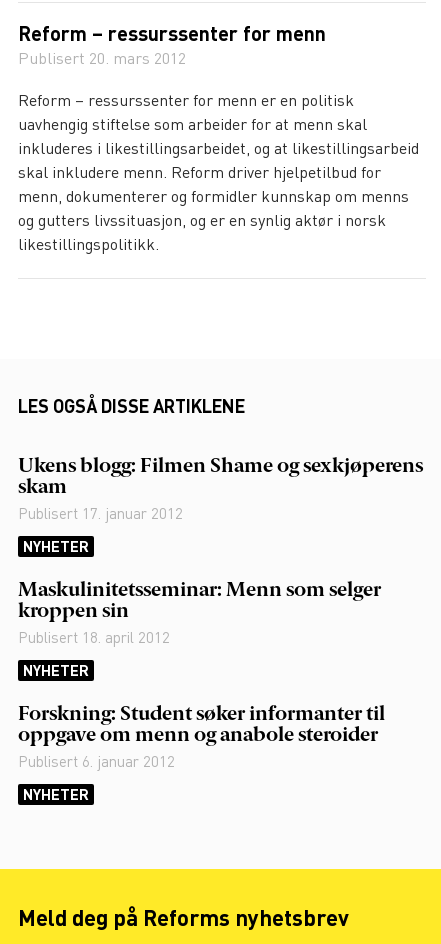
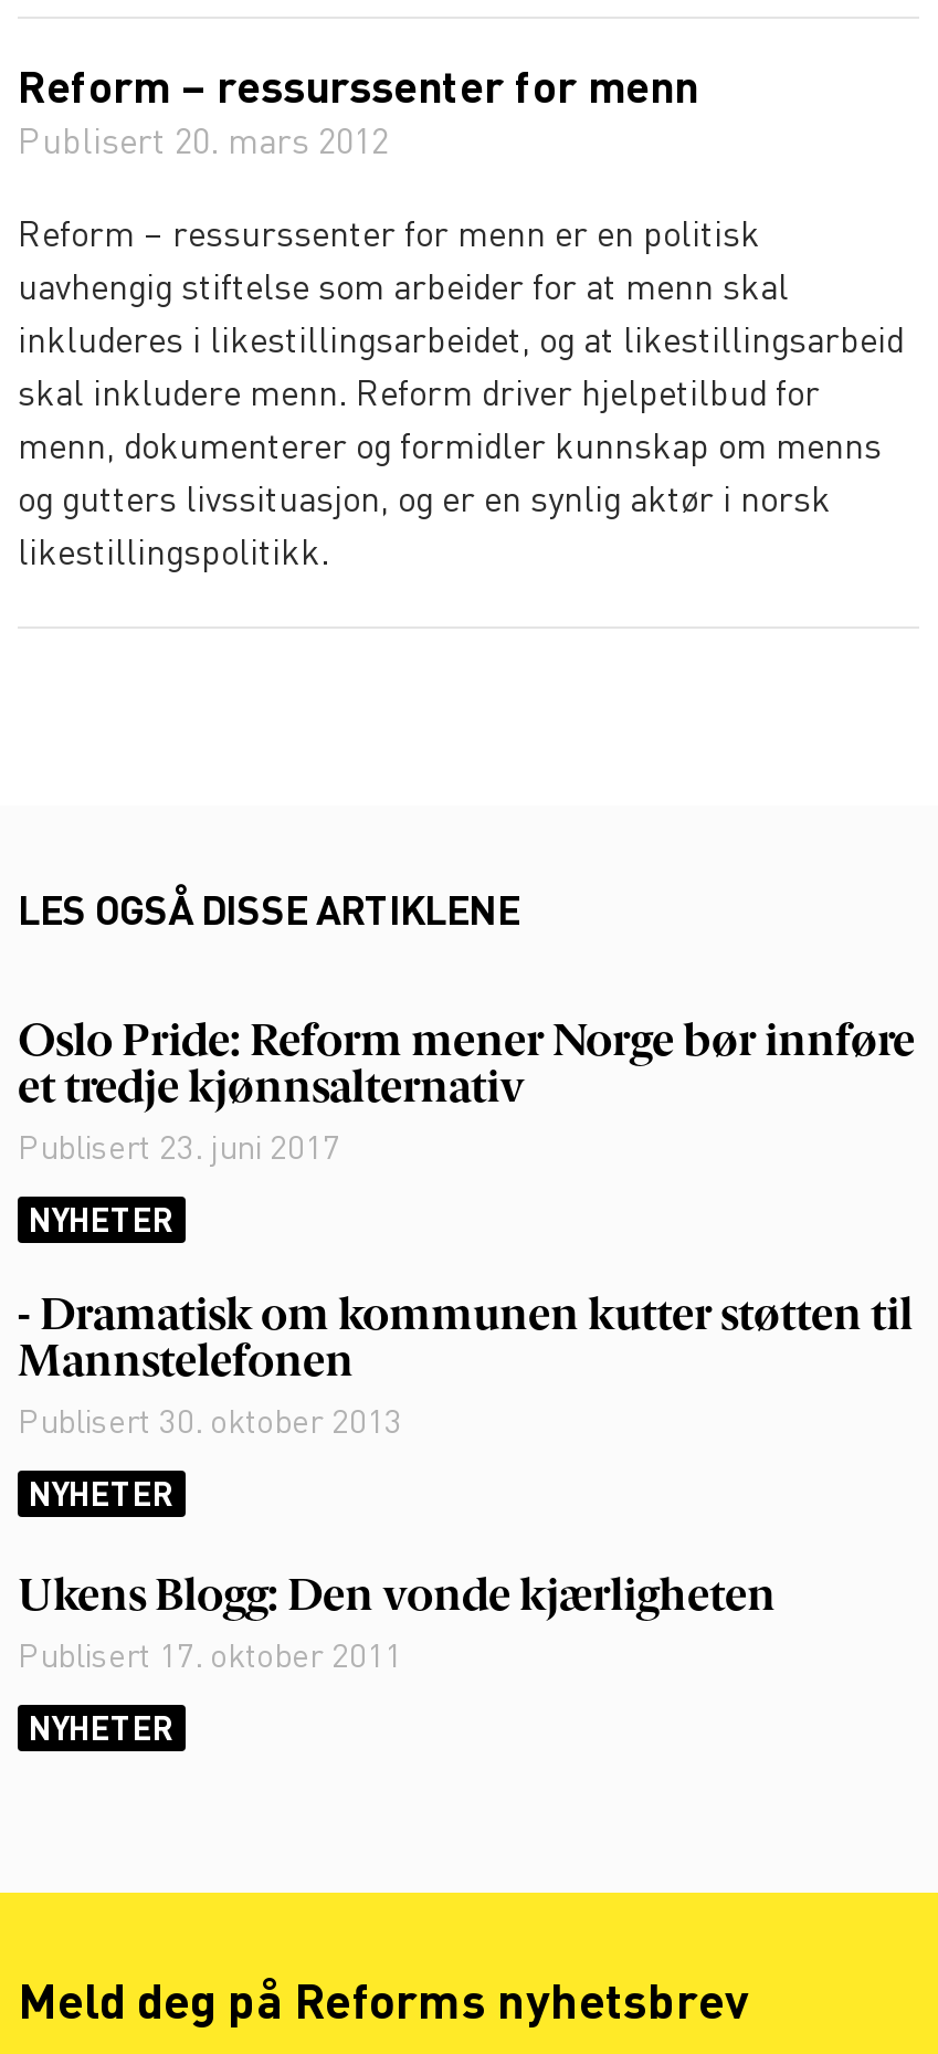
- Ukens blogg: Filmen Shame og sexkjøperens
- skam
- Publisert 17. januar 2012
+ Oslo Pride: Reform mener Norge bør innføre
+ et tredje kjønnsalternativ
+ Publisert 23. juni 2017

- Maskulinitetsseminar: Menn som selger
- kroppen sin
- Publisert 18. april 2012
+ - Dramatisk om kommunen kutter støtten til
+ Mannstelefonen
+ Publisert 30. oktober 2013

- Forskning: Student søker informanter til
- oppgave om menn og anabole steroider
- Publisert 6. januar 2012
+ Ukens Blogg: Den vonde kjærligheten
+ Publisert 17. oktober 2011
